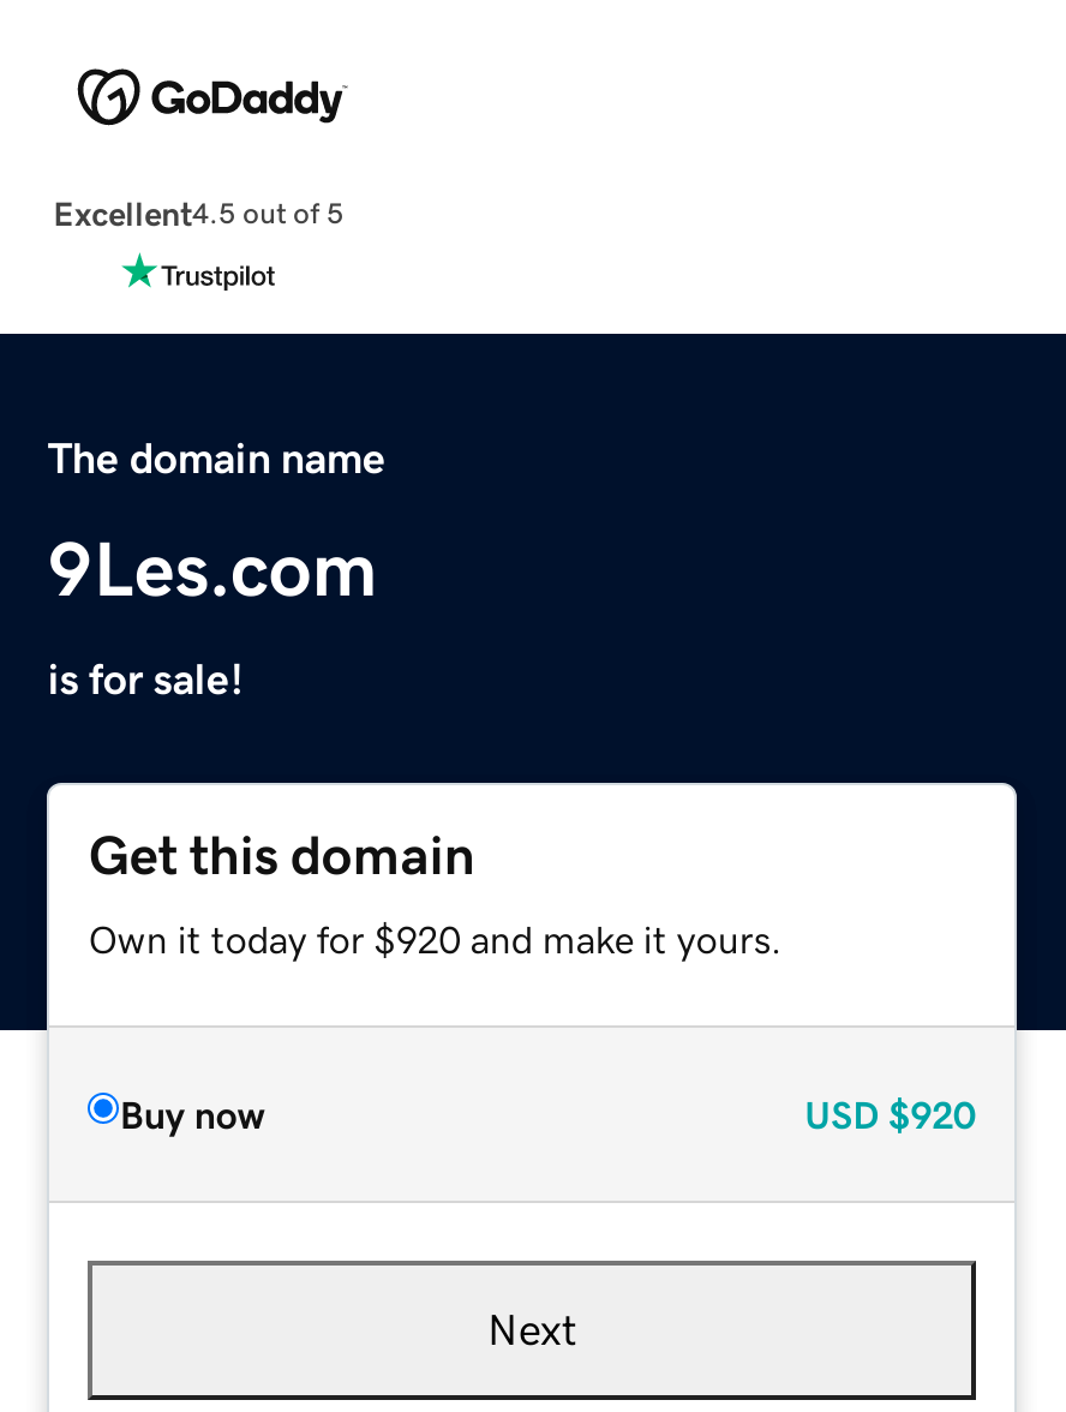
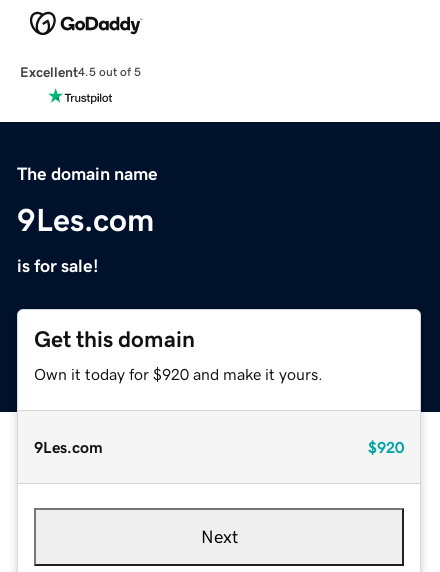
- Buy now
- USD $920
+ 9Les.com
+ $920
